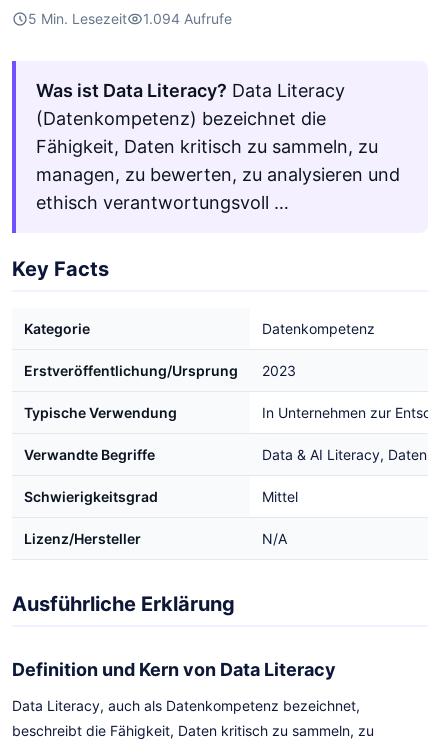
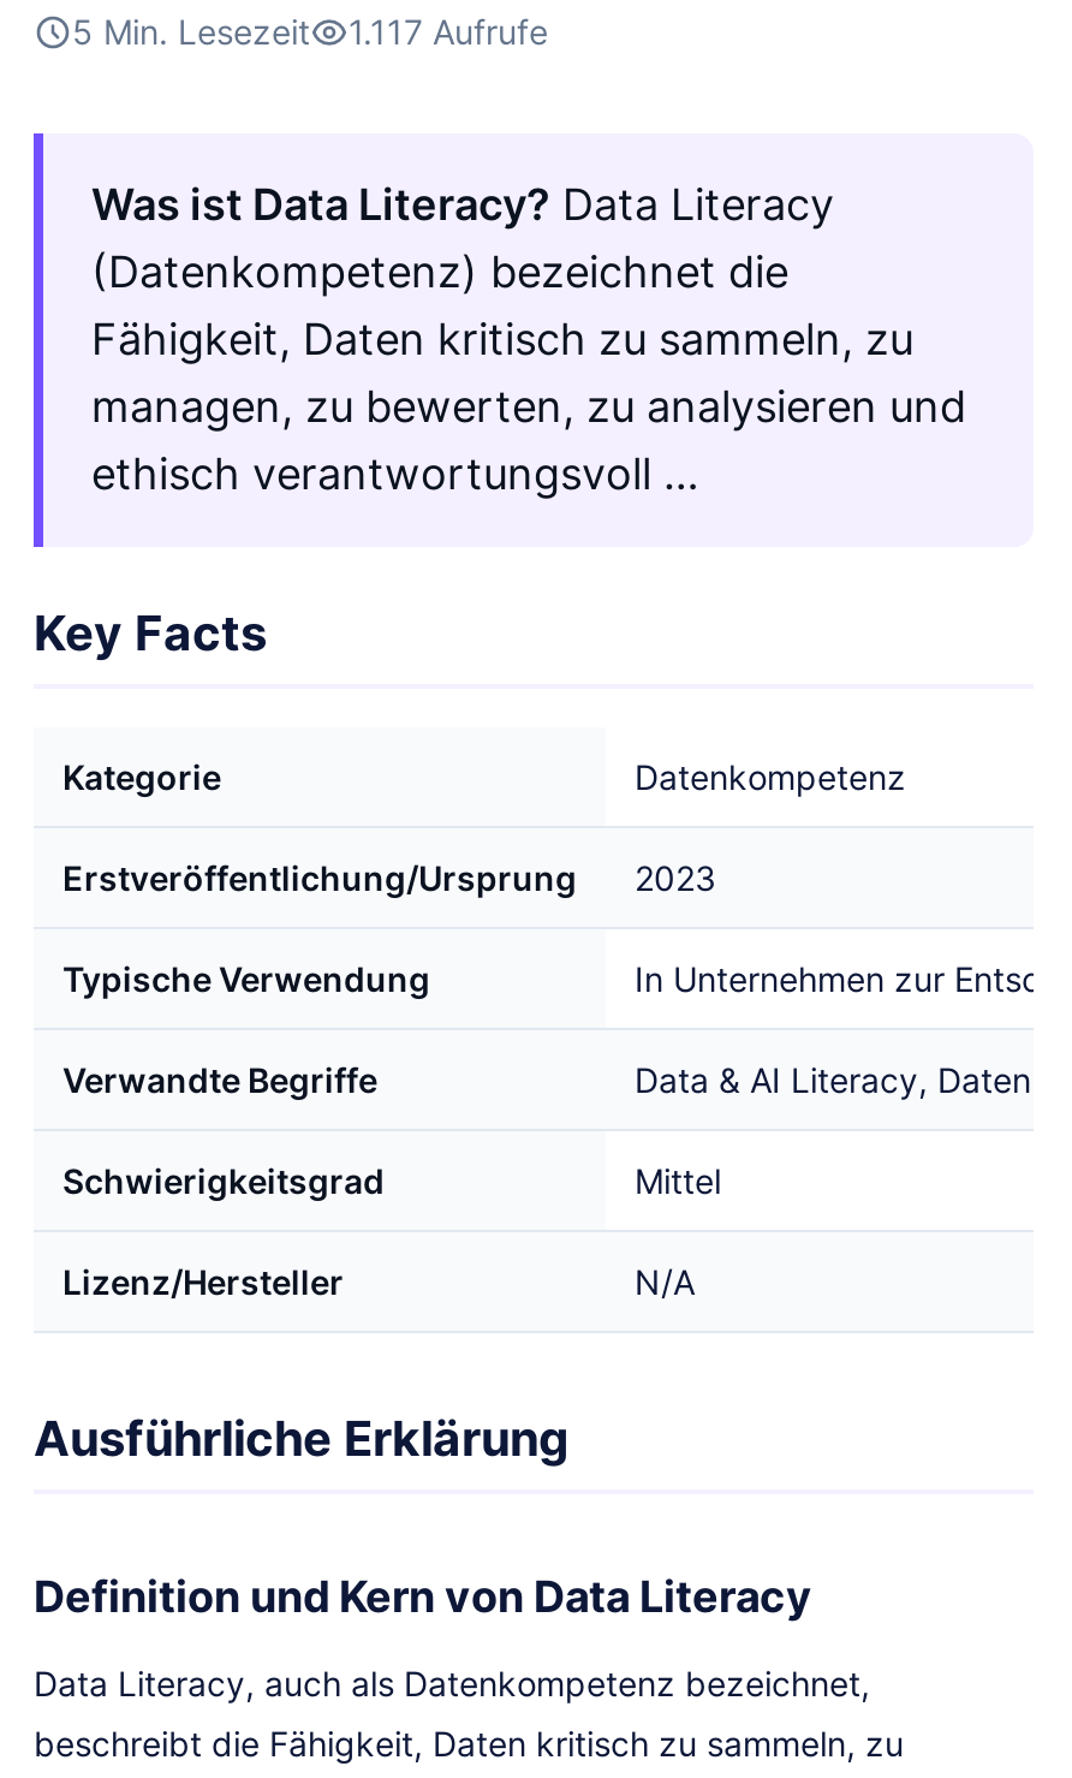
- 5 Min. Lesezeit 1.094 Aufrufe
+ 5 Min. Lesezeit 1.117 Aufrufe
